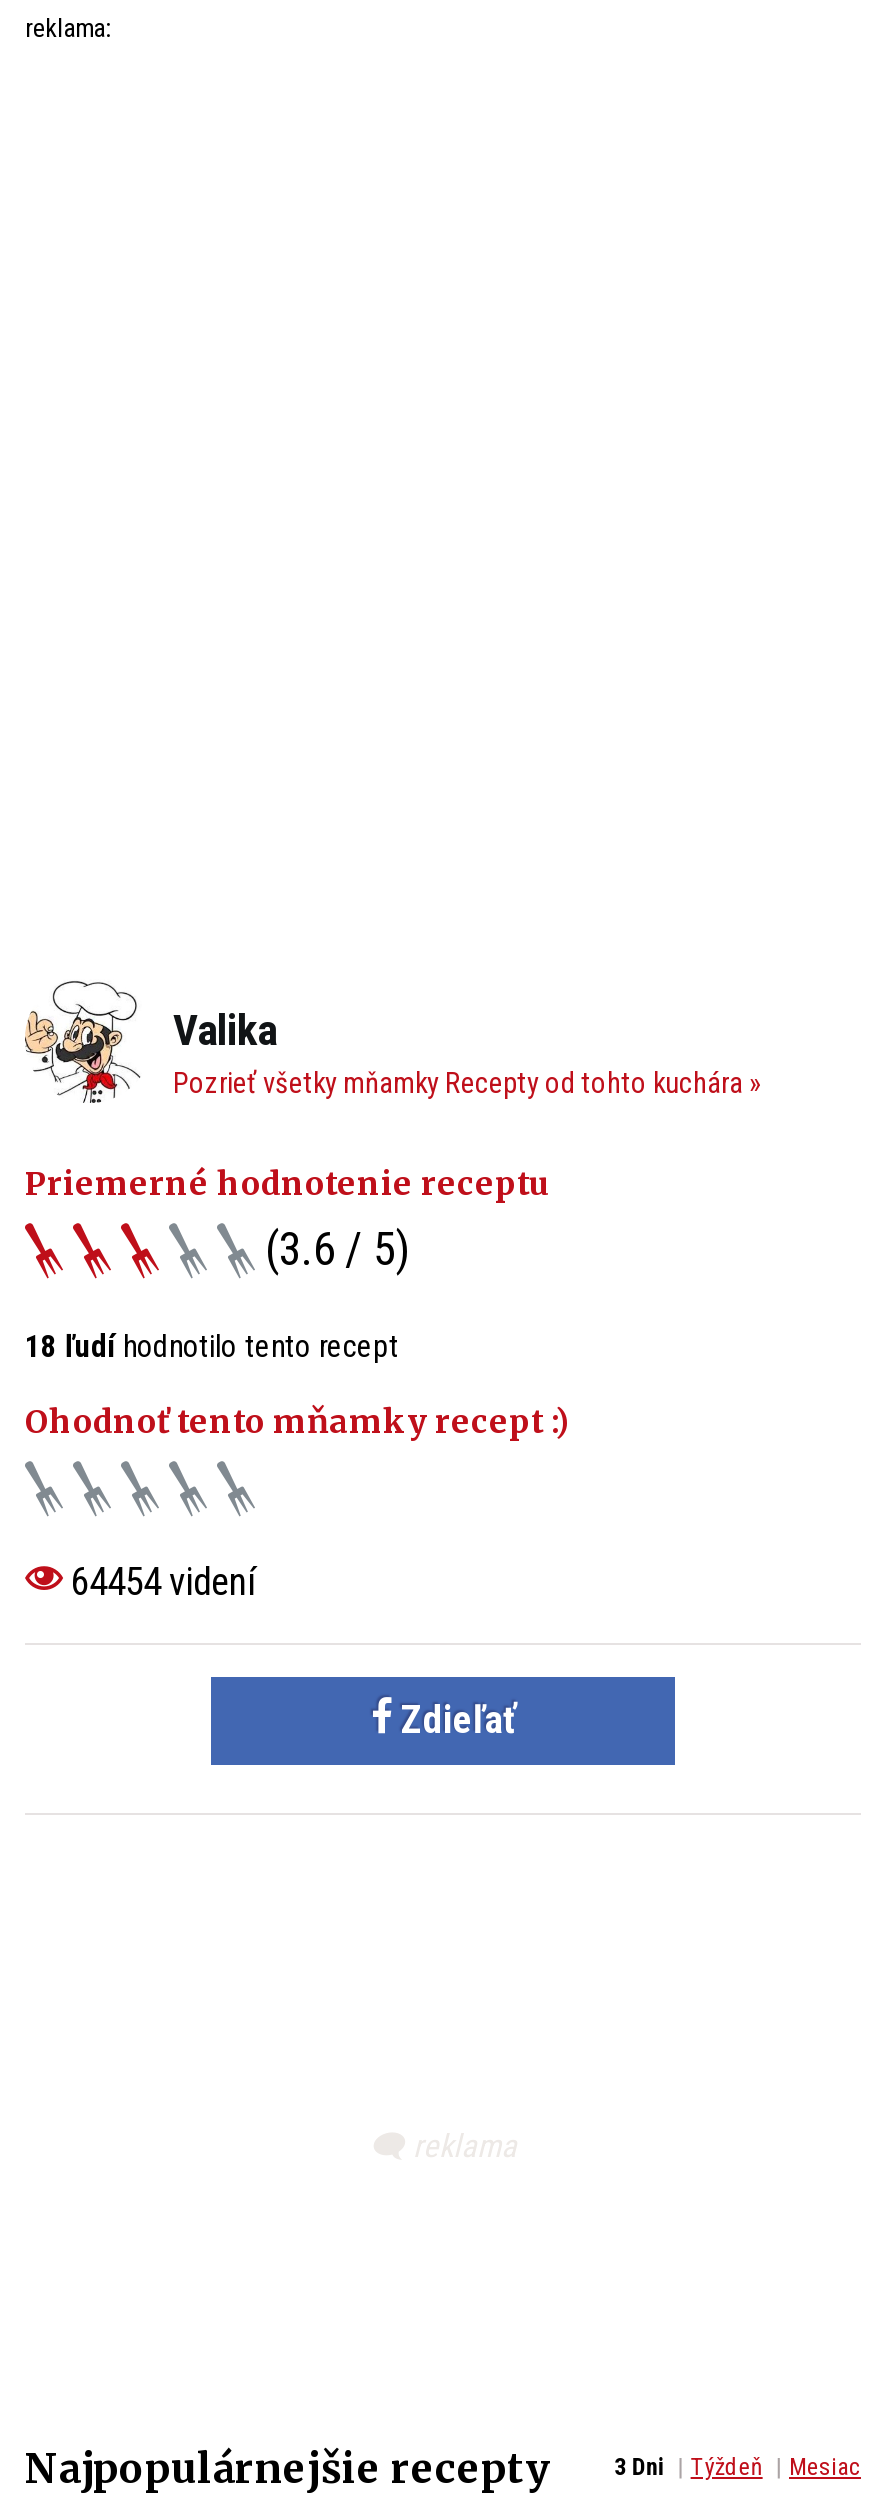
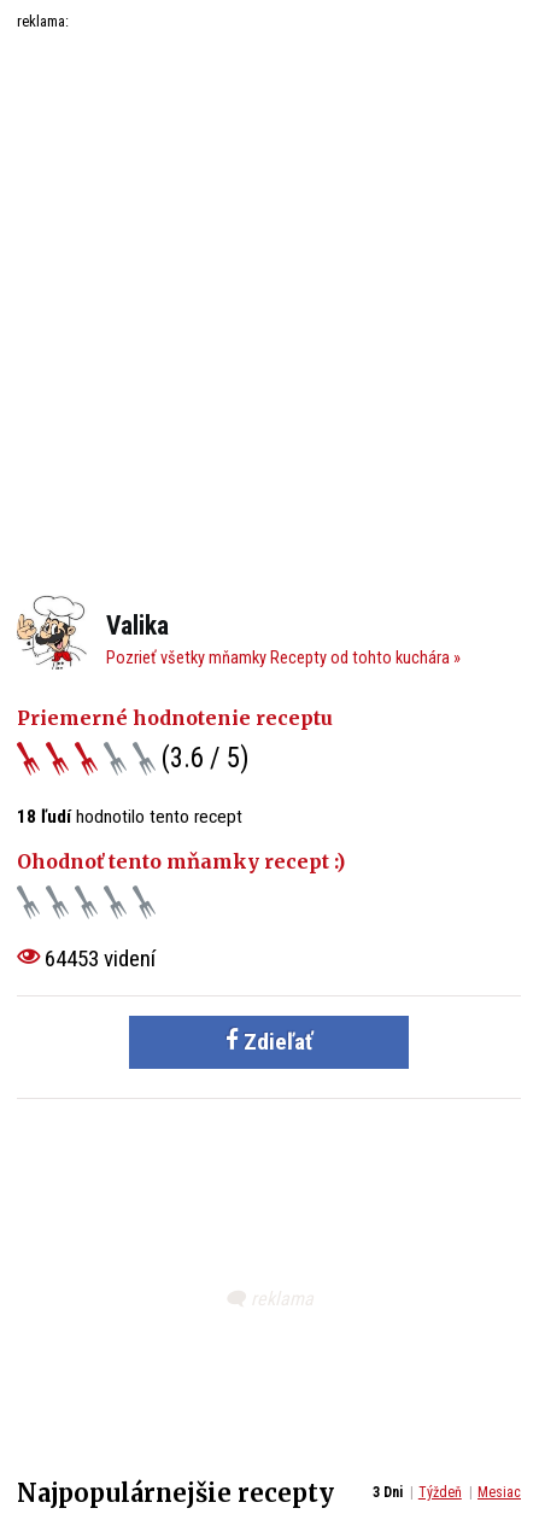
- 64454 videní
+ 64453 videní
